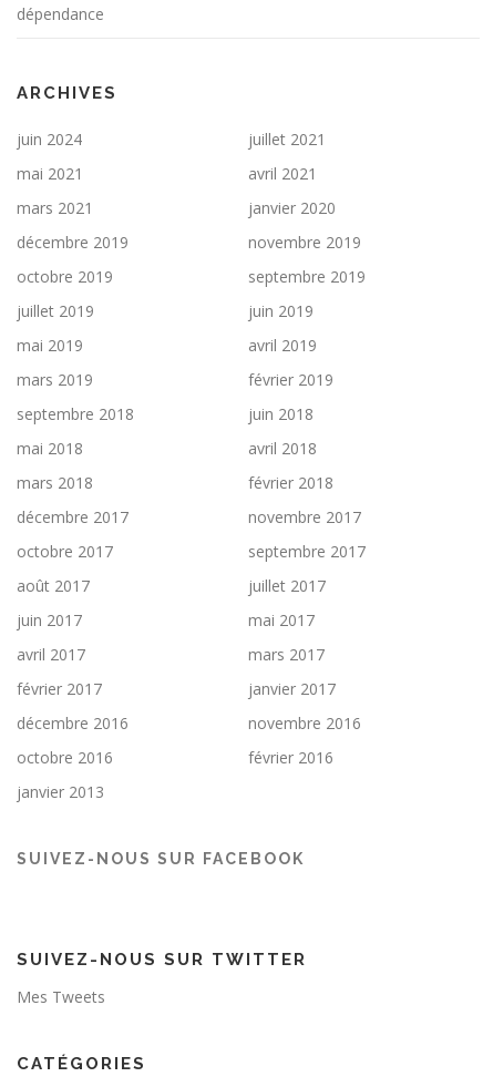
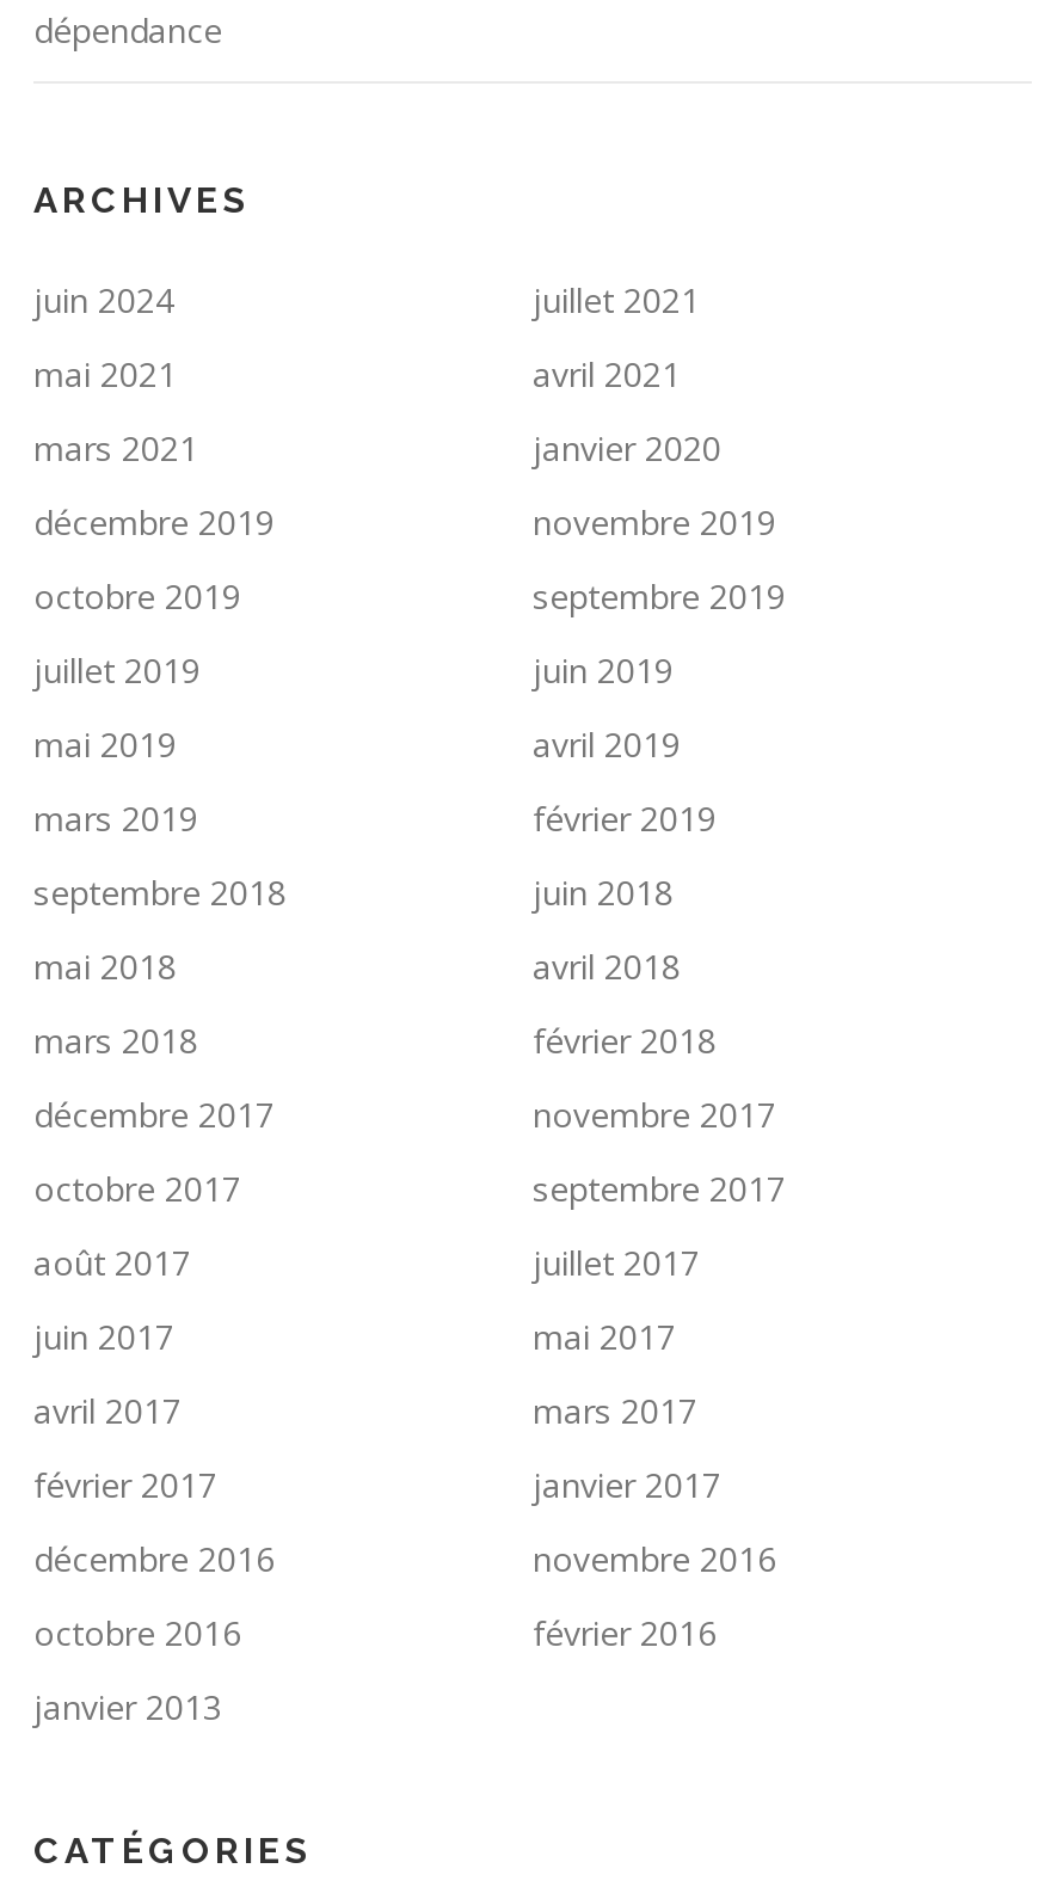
- SUIVEZ-NOUS SUR FACEBOOK

- SUIVEZ-NOUS SUR TWITTER
- Mes Tweets
